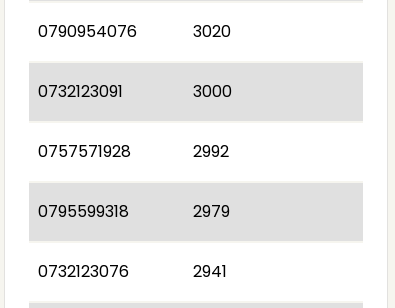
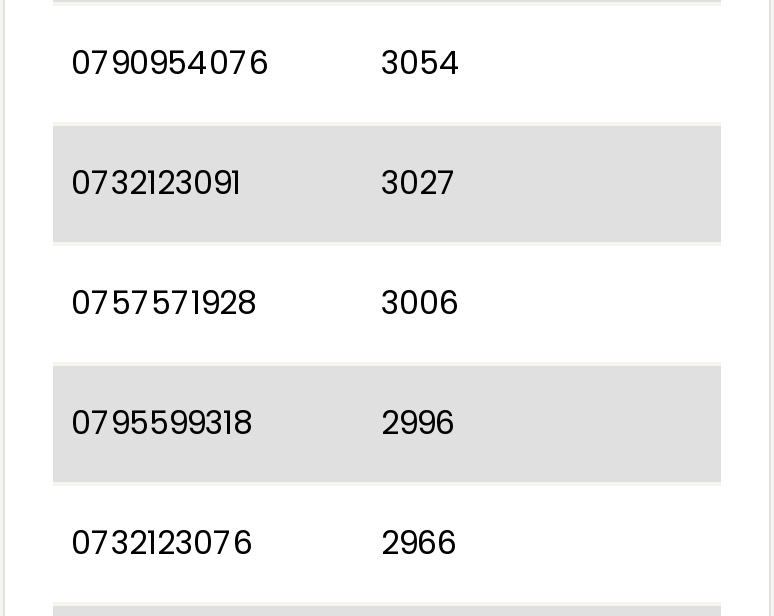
- 3020
+ 3054

- 3000
+ 3027

- 2992
+ 3006

- 2979
+ 2996

- 2941
+ 2966
